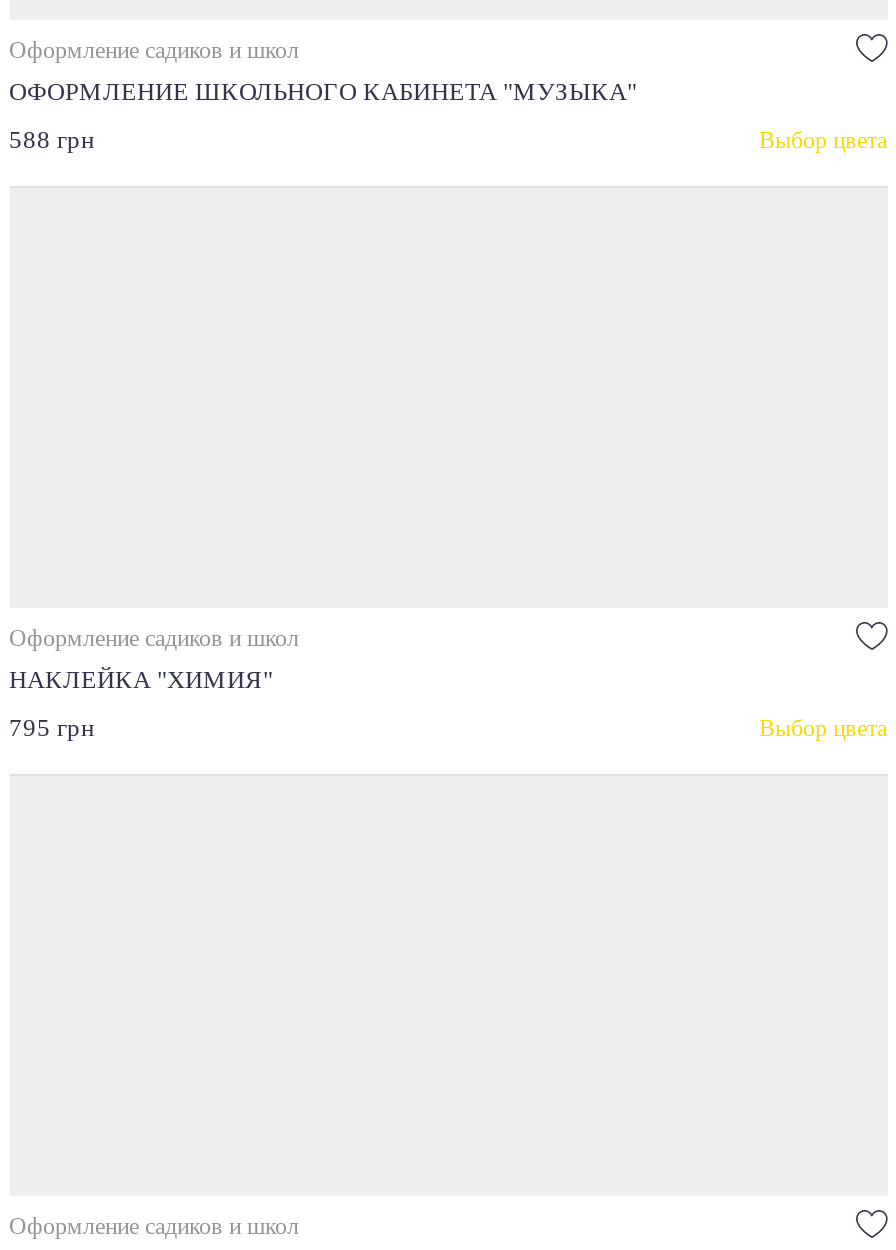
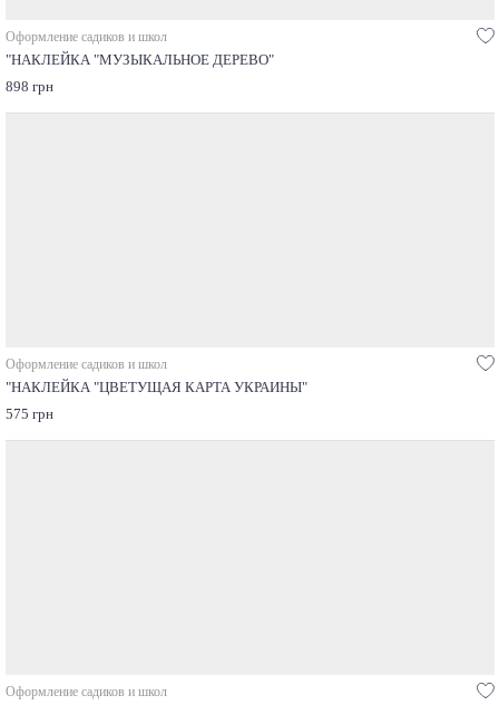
- ОФОРМЛЕНИЕ ШКОЛЬНОГО КАБИНЕТА "МУЗЫКА"
+ "НАКЛЕЙКА "МУЗЫКАЛЬНОЕ ДЕРЕВО"

- 588 грн
- Выбор цвета
+ 898 грн

- НАКЛЕЙКА "ХИМИЯ"
+ "НАКЛЕЙКА "ЦВЕТУЩАЯ КАРТА УКРАИНЫ"

- 795 грн
- Выбор цвета
+ 575 грн
